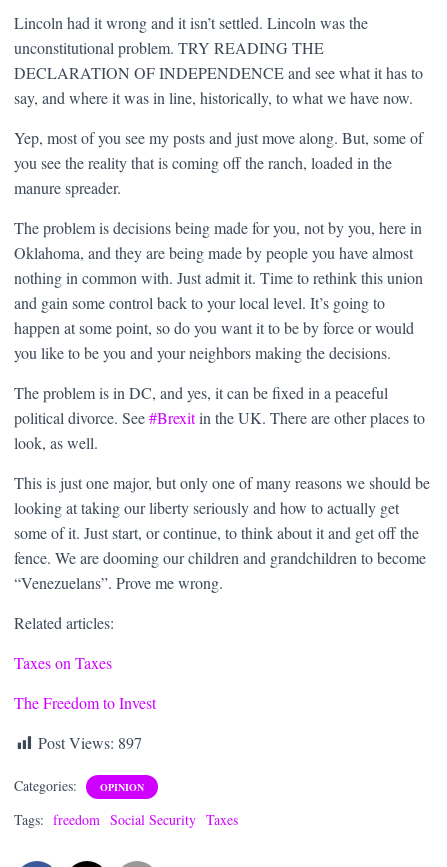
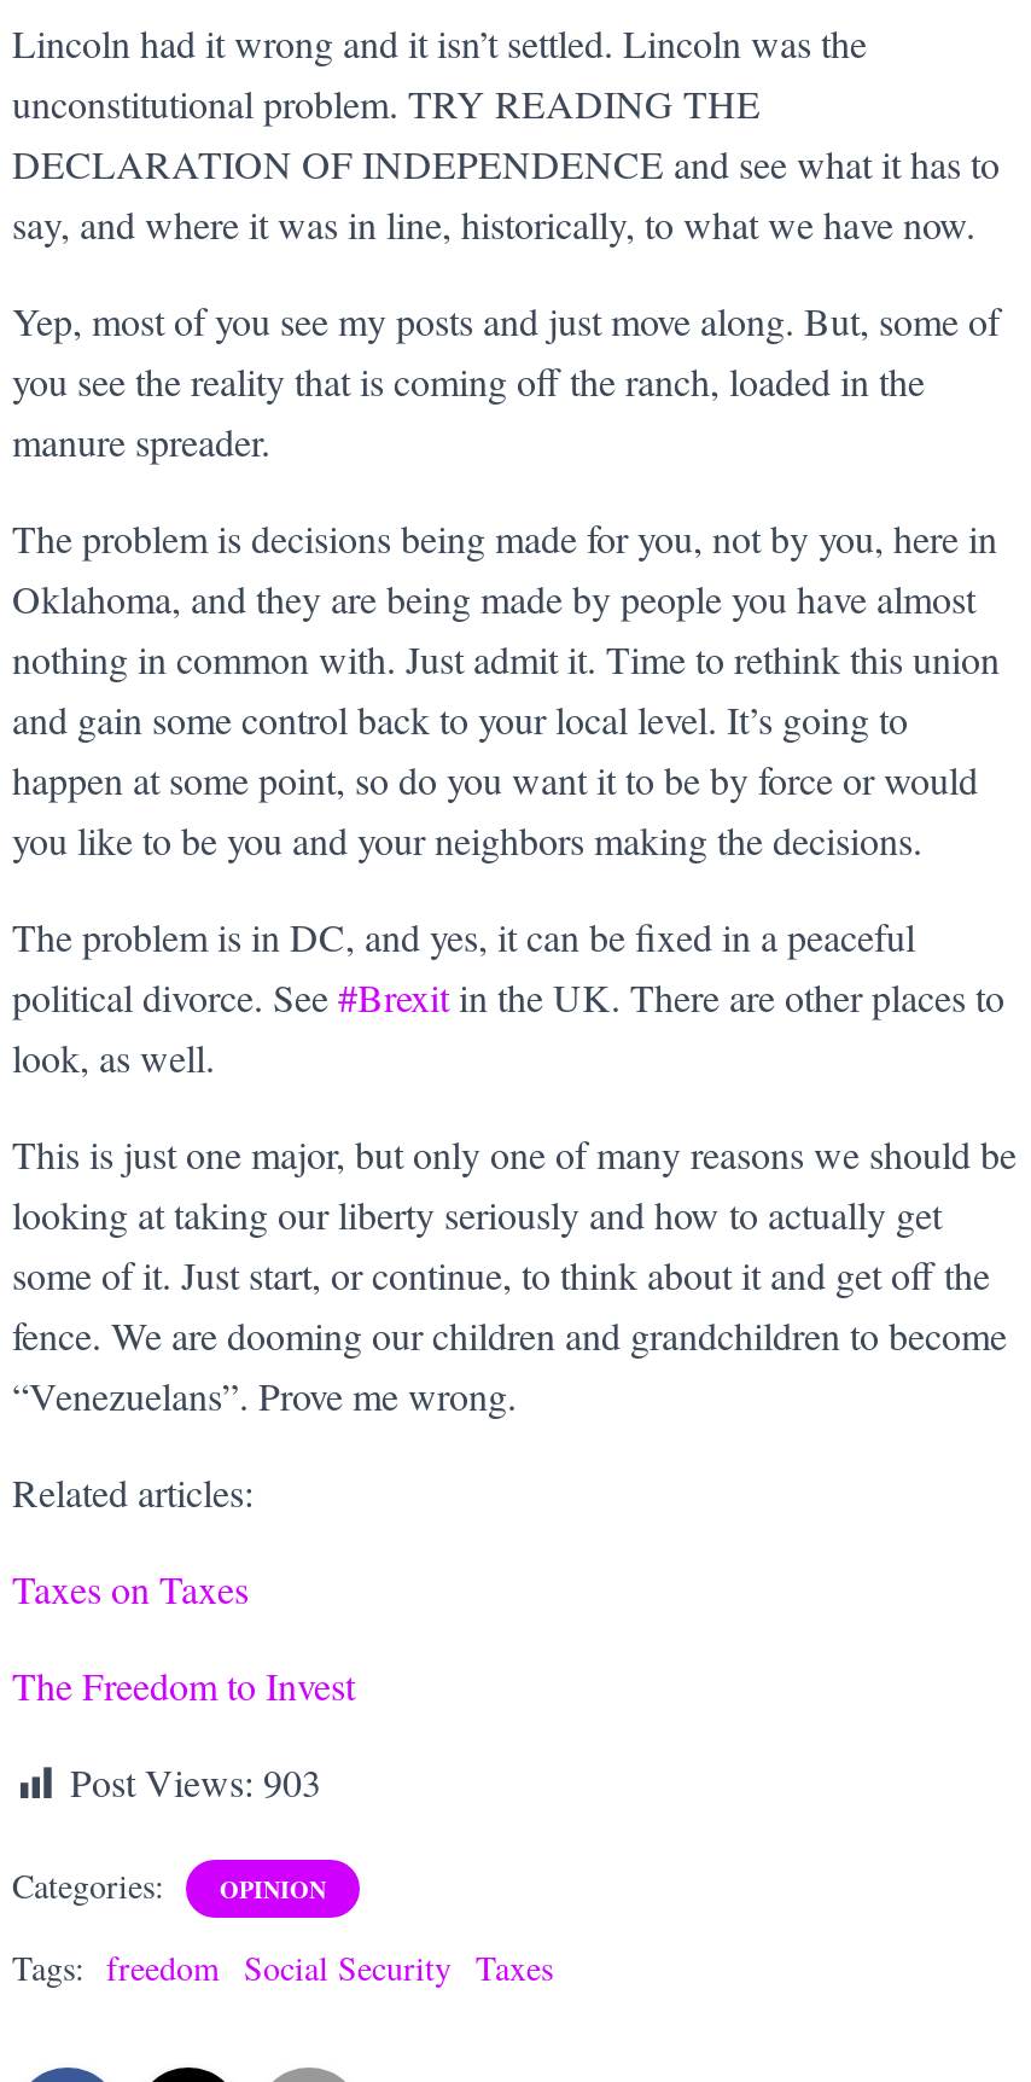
- Post Views: 897
+ Post Views: 903
